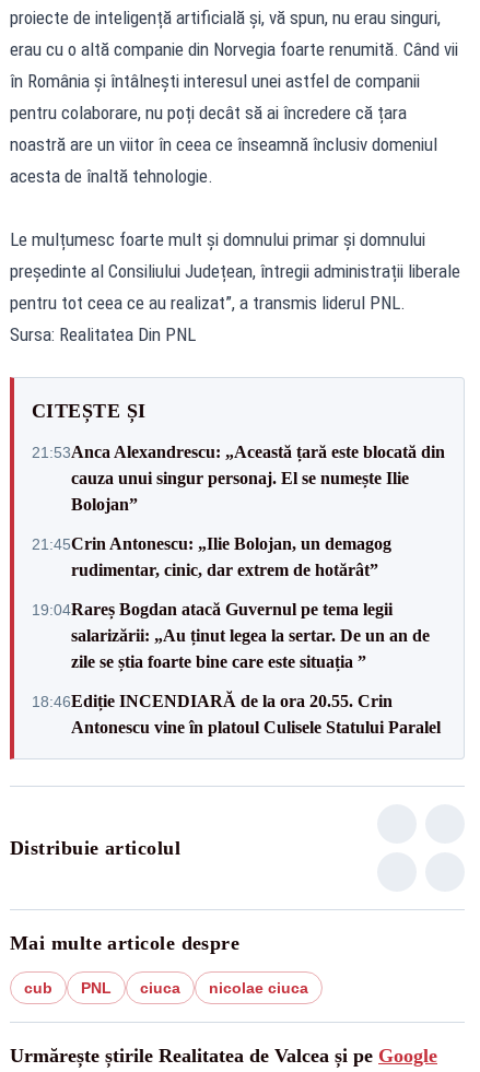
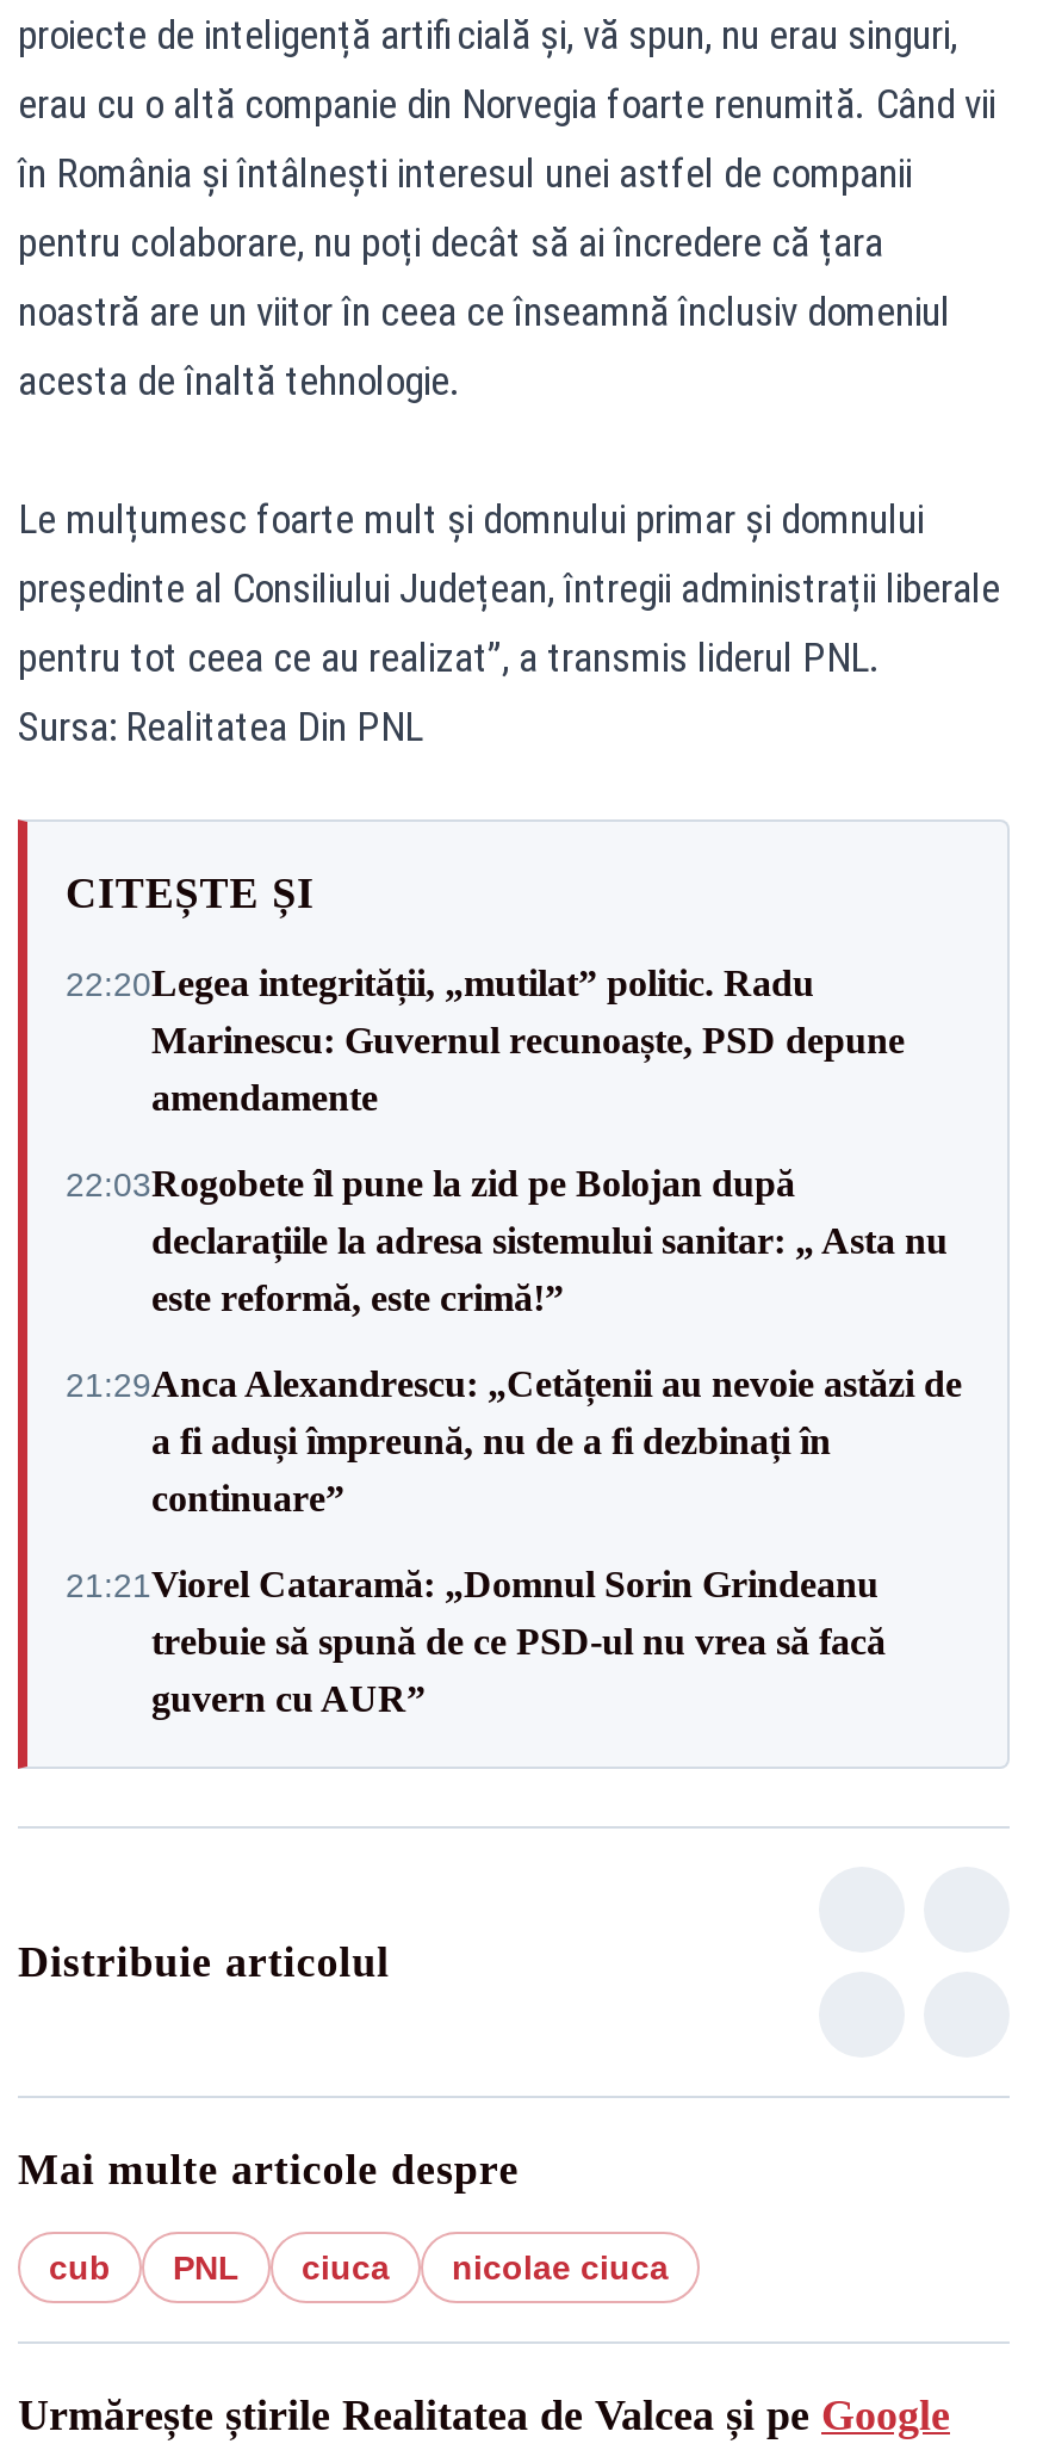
- 21:53Anca Alexandrescu: „Această țară este blocată din
- cauza unui singur personaj. El se numește Ilie
- Bolojan”
+ 22:20Legea integrității, „mutilat” politic. Radu
+ Marinescu: Guvernul recunoaște, PSD depune
+ amendamente

- 21:45Crin Antonescu: „Ilie Bolojan, un demagog
- rudimentar, cinic, dar extrem de hotărât”
+ 22:03Rogobete îl pune la zid pe Bolojan după
+ declarațiile la adresa sistemului sanitar: „ Asta nu
+ este reformă, este crimă!”

- 19:04Rareș Bogdan atacă Guvernul pe tema legii
- salarizării: „Au ținut legea la sertar. De un an de
- zile se știa foarte bine care este situația ”
+ 21:29Anca Alexandrescu: „Cetățenii au nevoie astăzi de
+ a fi aduși împreună, nu de a fi dezbinați în
+ continuare”

- 18:46Ediție INCENDIARĂ de la ora 20.55. Crin
- Antonescu vine în platoul Culisele Statului Paralel
+ 21:21Viorel Cataramă: „Domnul Sorin Grindeanu
+ trebuie să spună de ce PSD-ul nu vrea să facă
+ guvern cu AUR”
